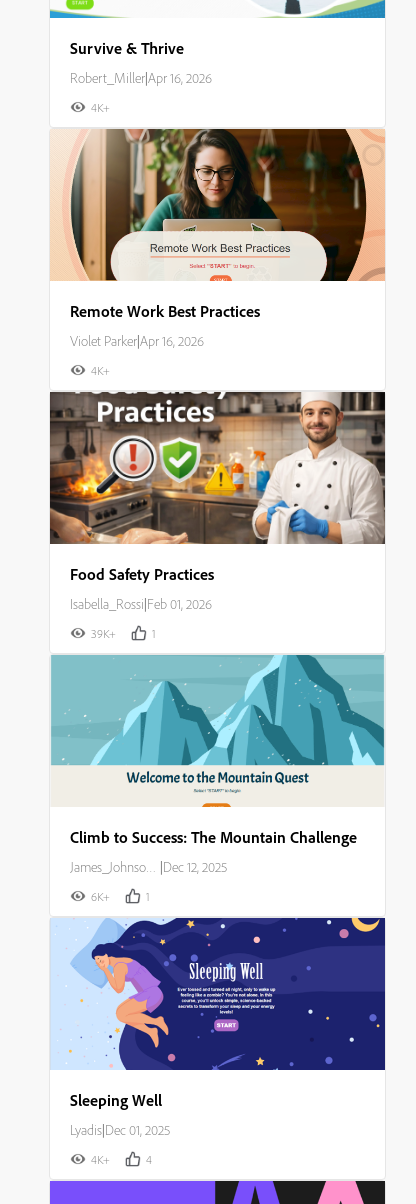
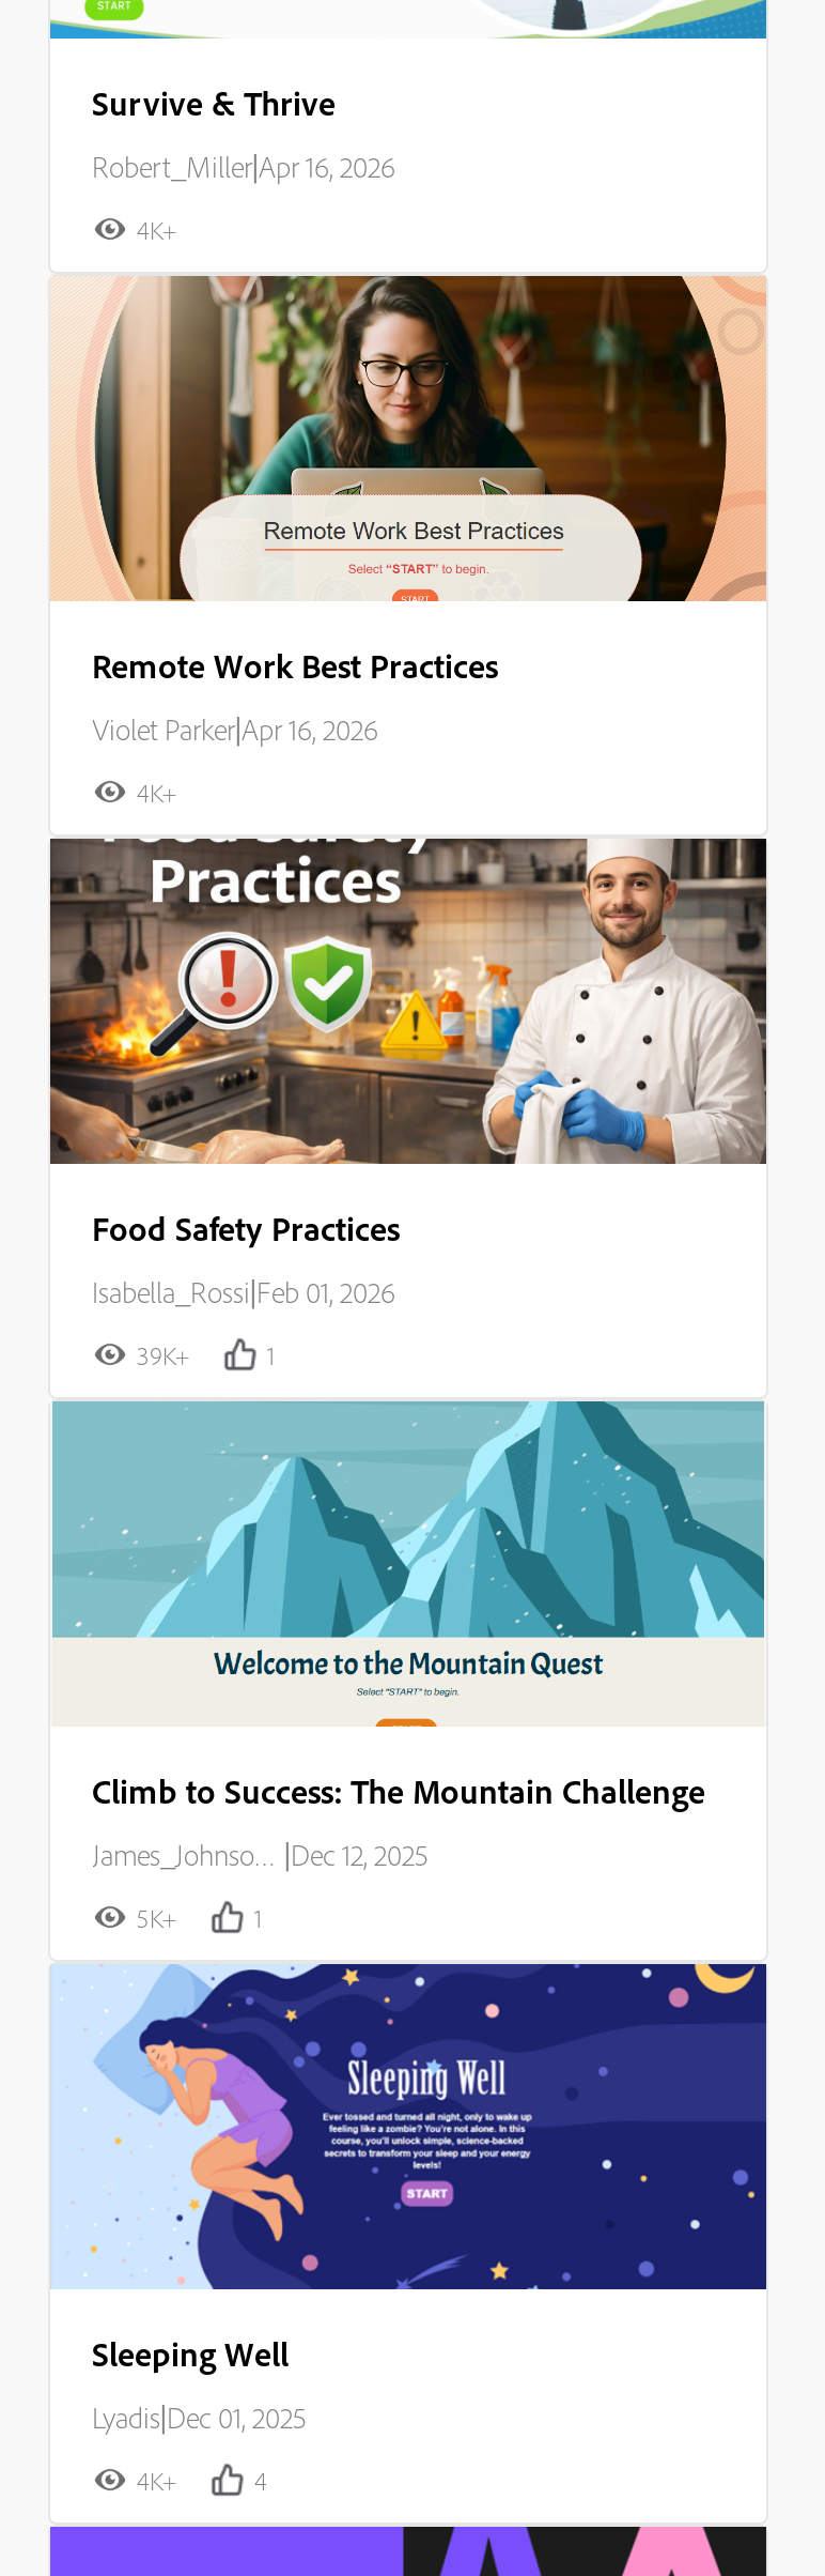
- 6K+
+ 5K+
